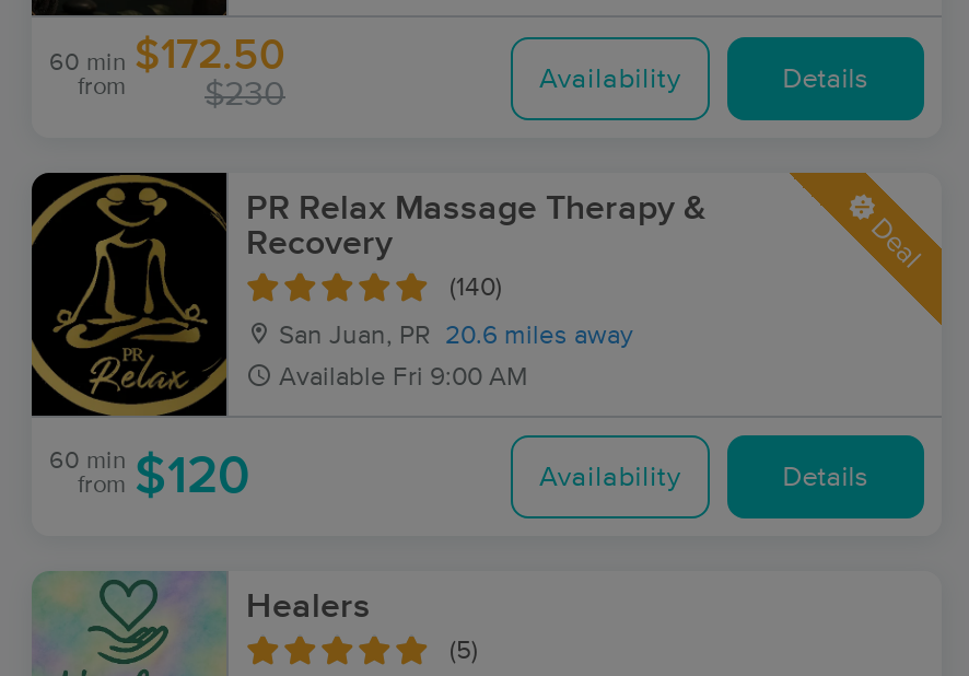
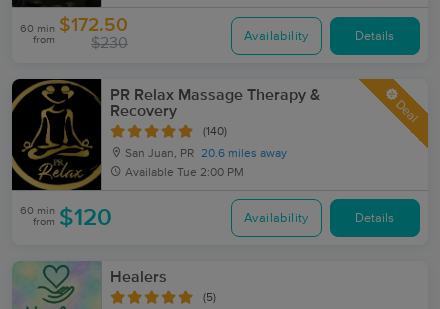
- Available Fri 9:00 AM
+ Available Tue 2:00 PM
